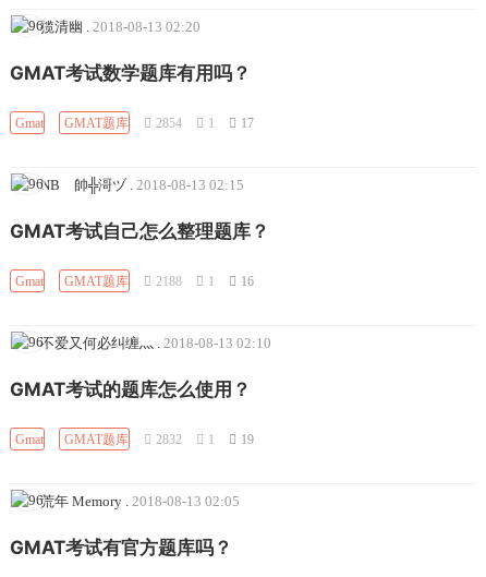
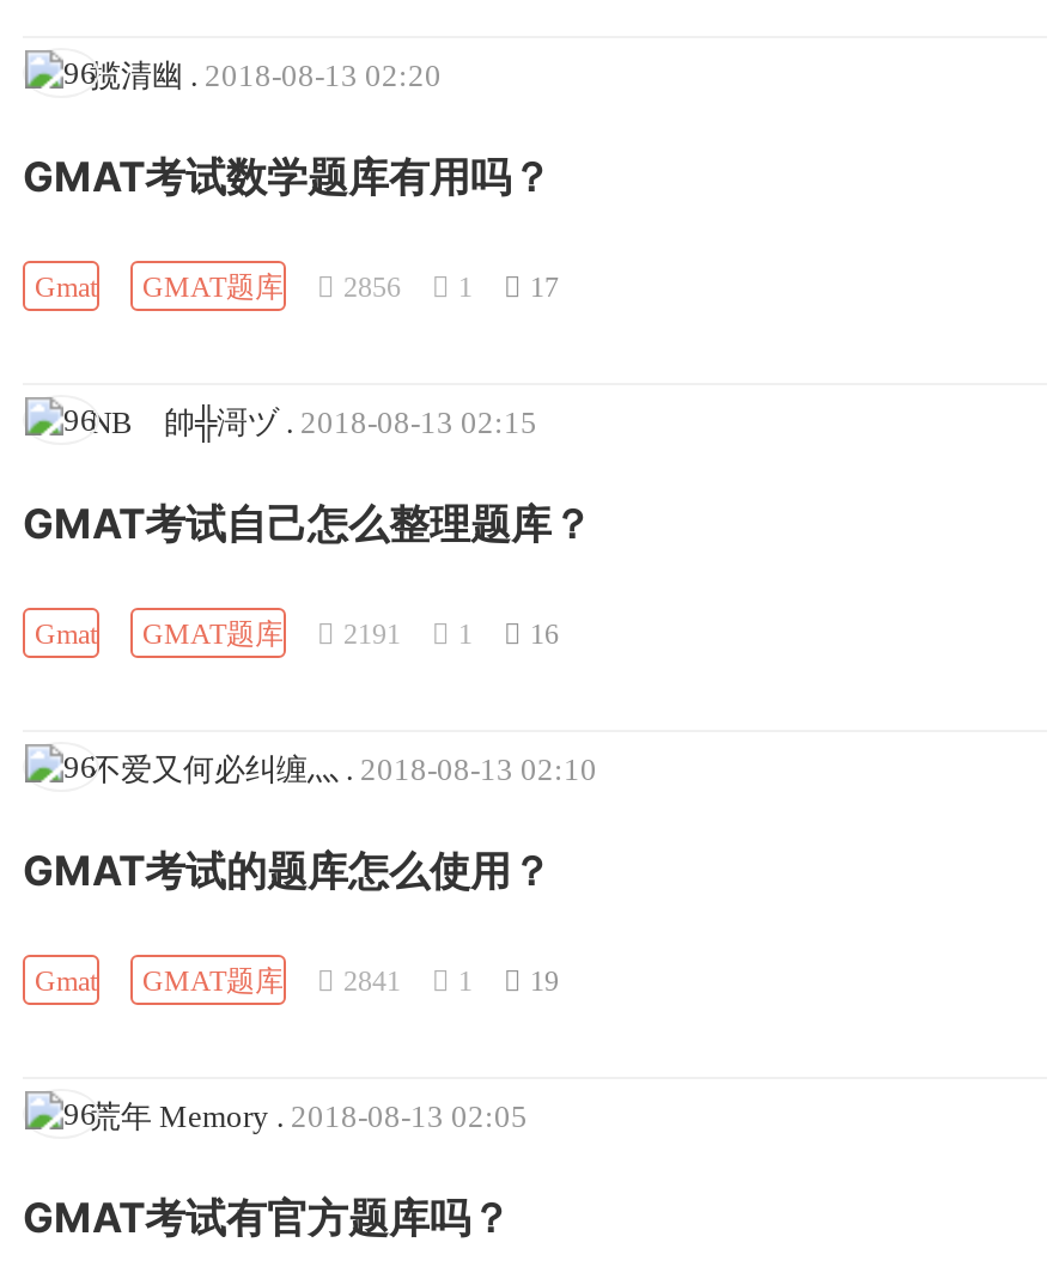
- Gmat GMAT题库 2854 1 17
+ Gmat GMAT题库 2856 1 17

- Gmat GMAT题库 2188 1 16
+ Gmat GMAT题库 2191 1 16

- Gmat GMAT题库 2832 1 19
+ Gmat GMAT题库 2841 1 19
